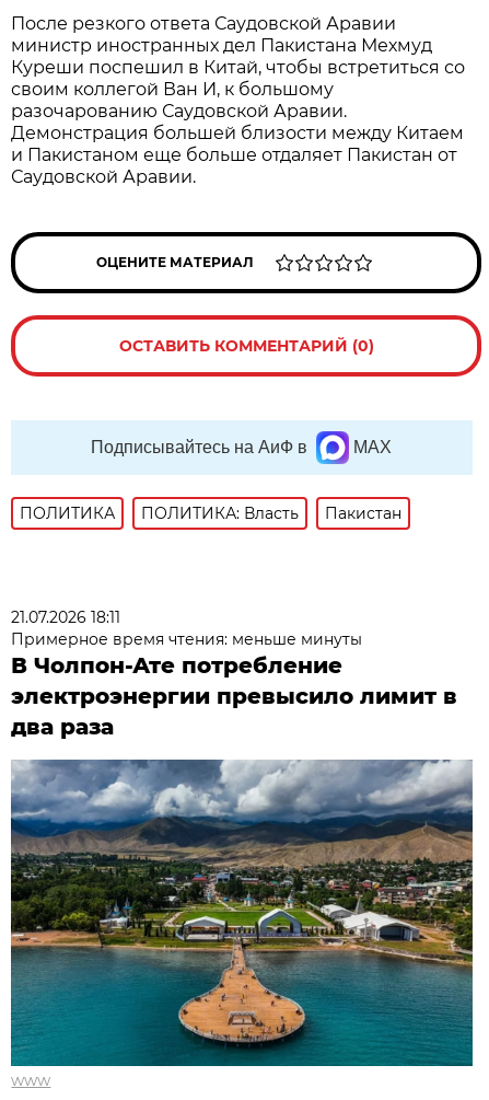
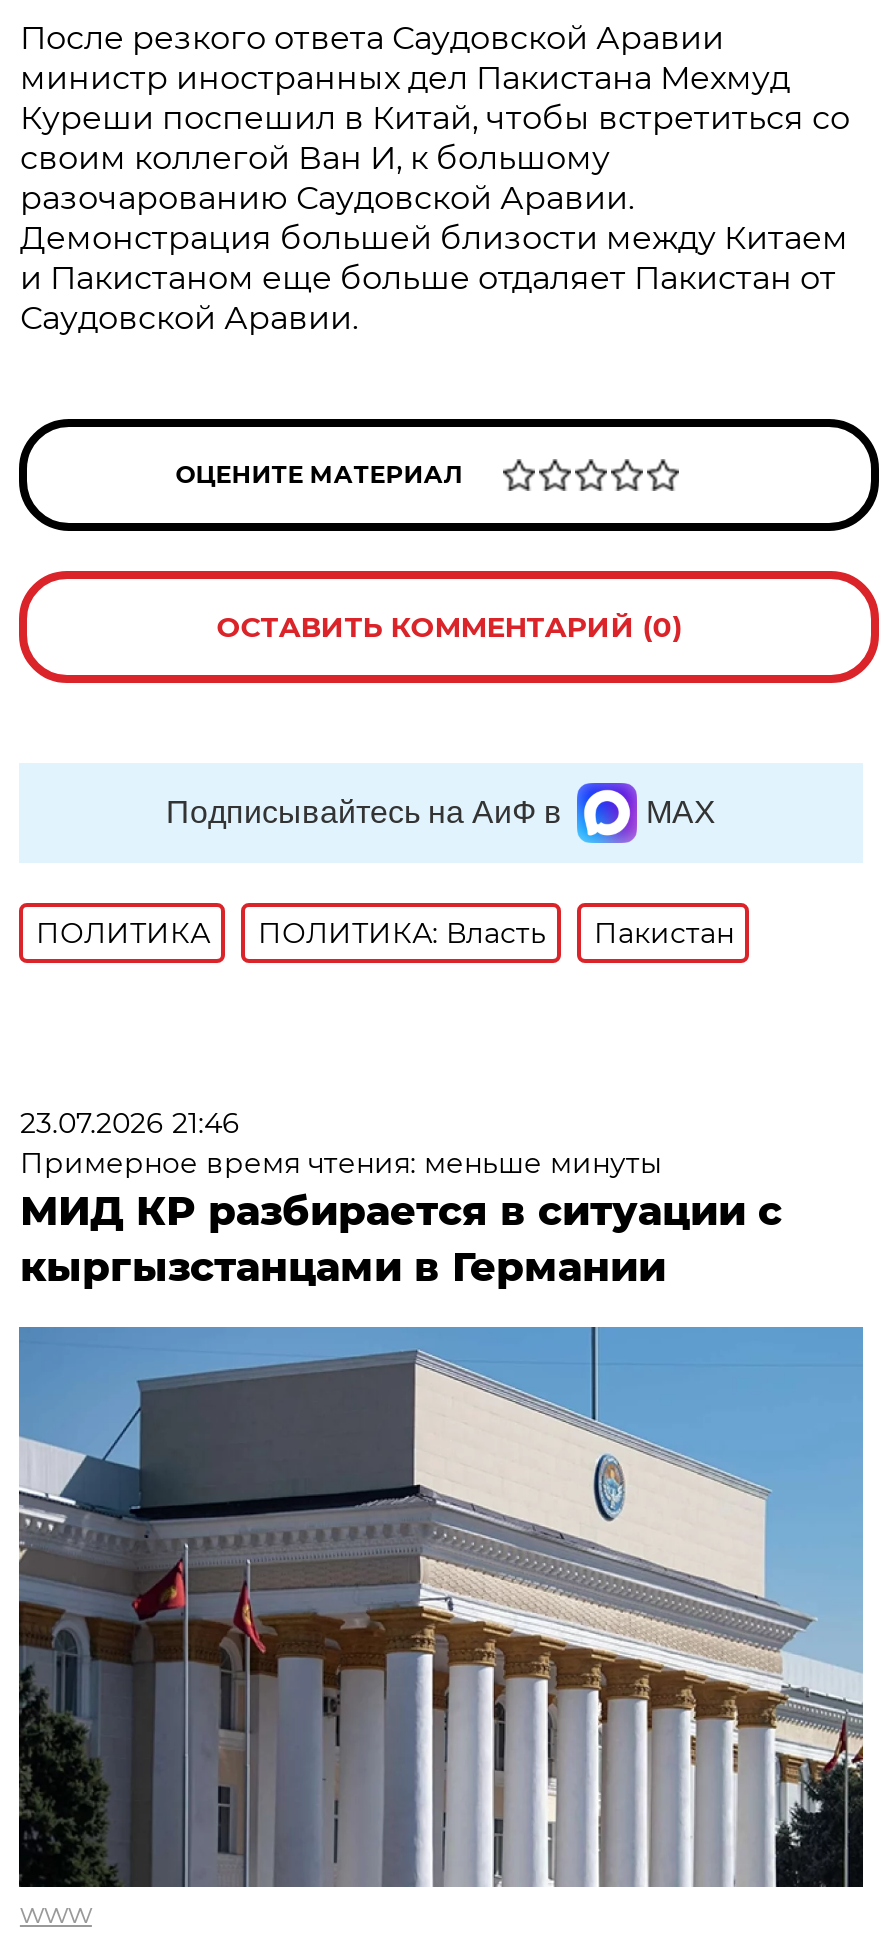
- 21.07.2026 18:11
+ 23.07.2026 21:46

- В Чолпон-Ате потребление
- электроэнергии превысило лимит в
- два раза
+ МИД КР разбирается в ситуации с
+ кыргызстанцами в Германии

- [image]
+ [image]
